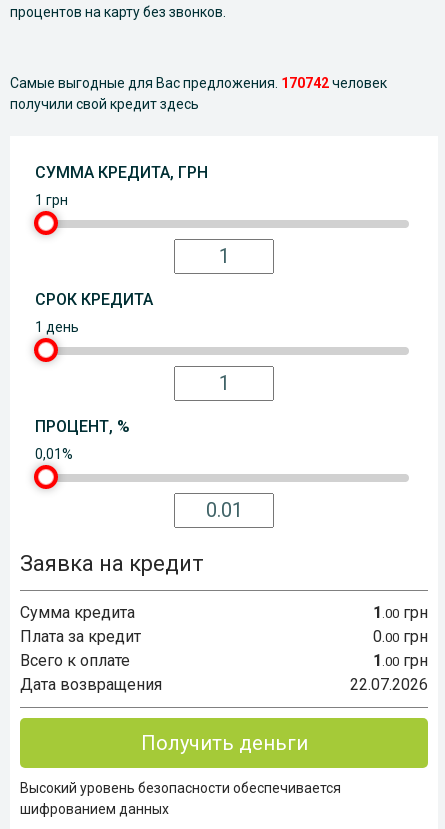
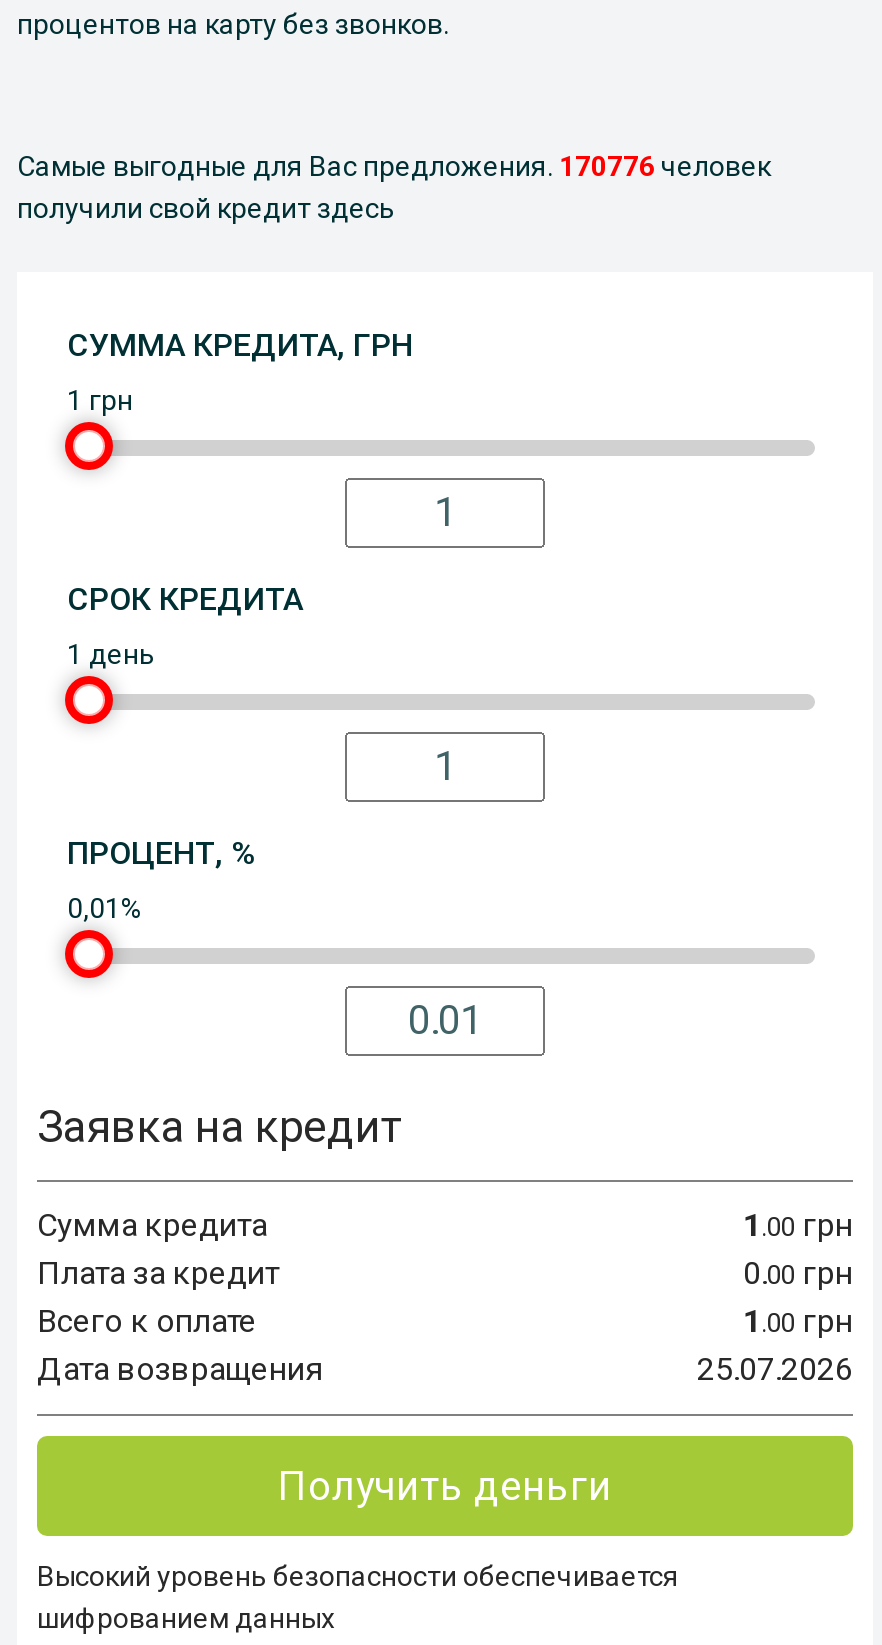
- Самые выгодные для Вас предложения. 170742 человек
+ Самые выгодные для Вас предложения. 170776 человек

- 22.07.2026
+ 25.07.2026
